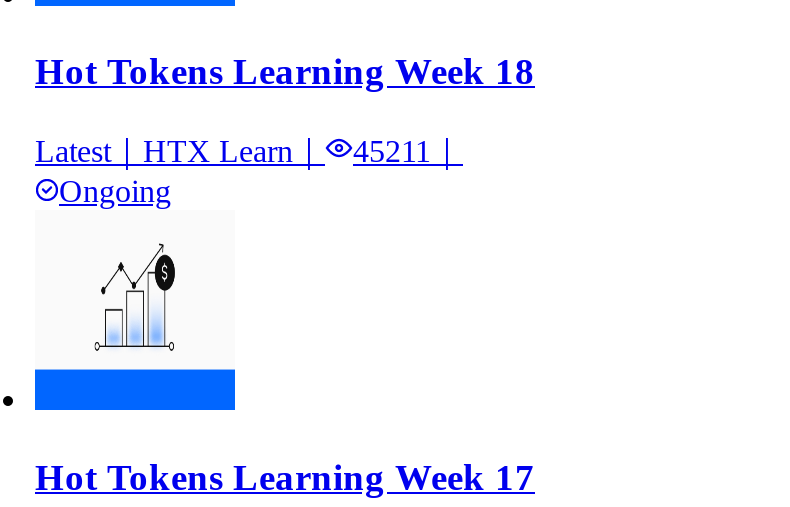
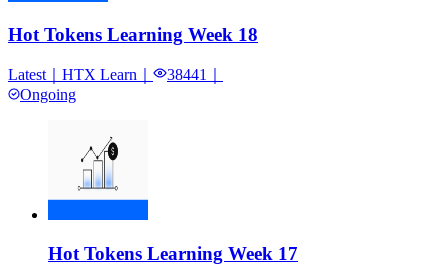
- Latest｜HTX Learn｜ 45211｜
+ Latest｜HTX Learn｜ 38441｜
